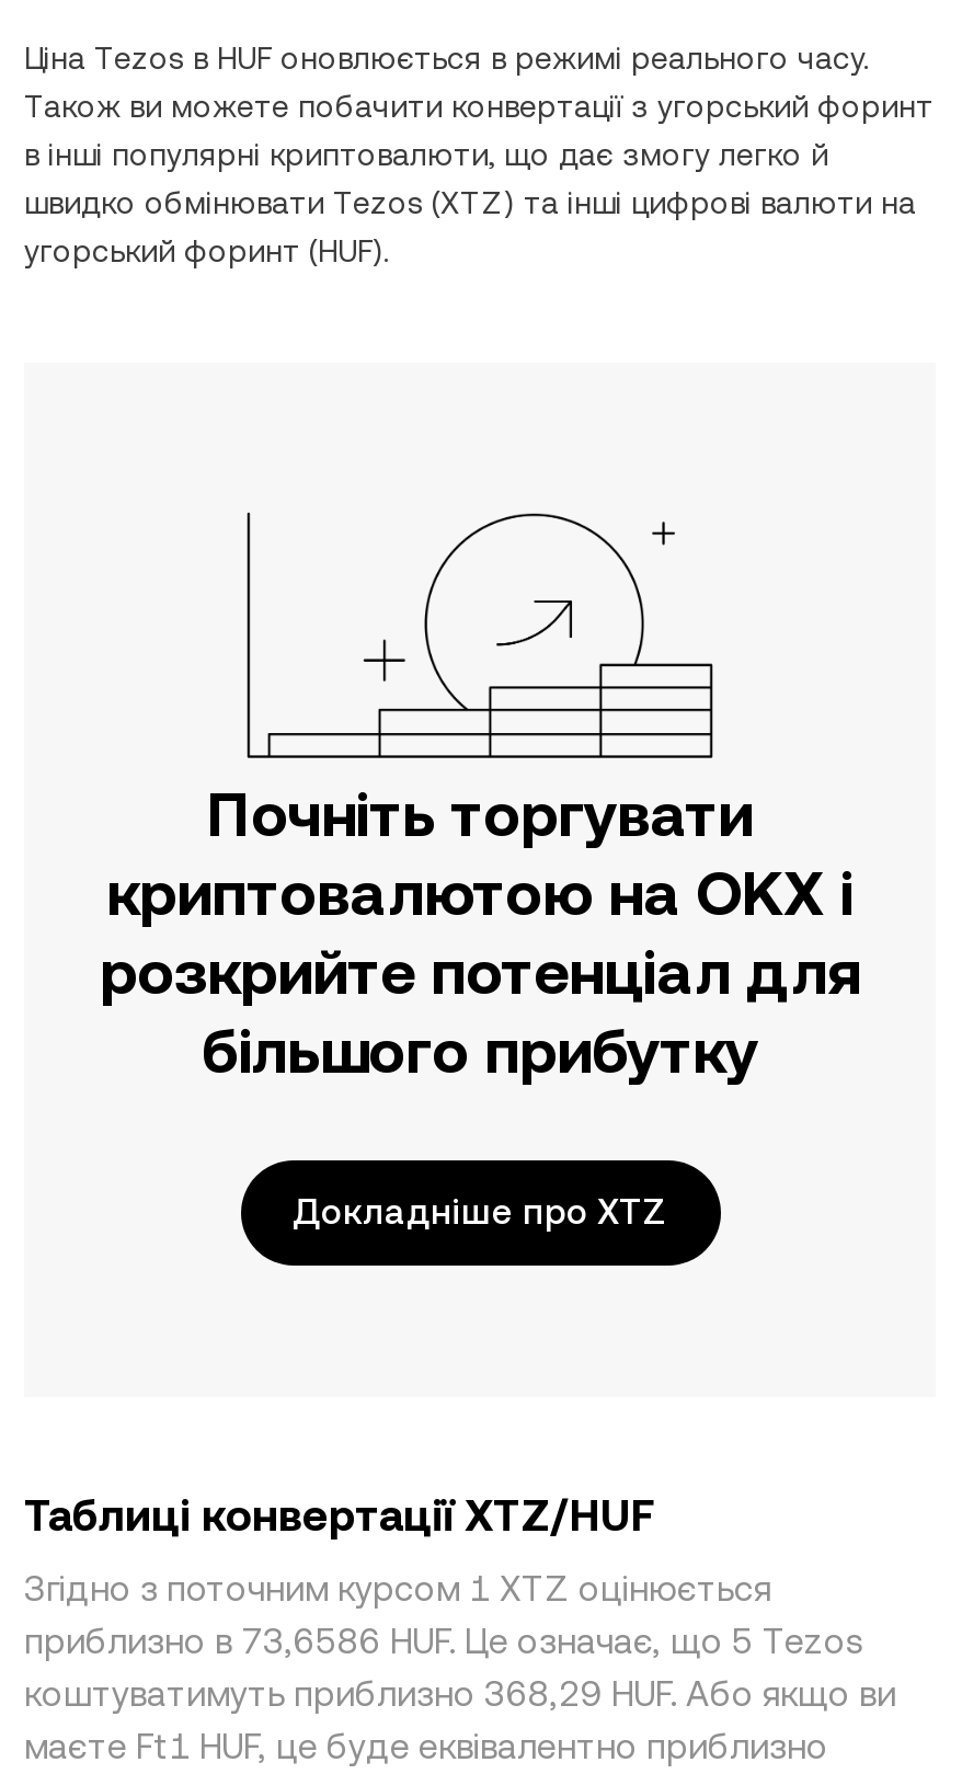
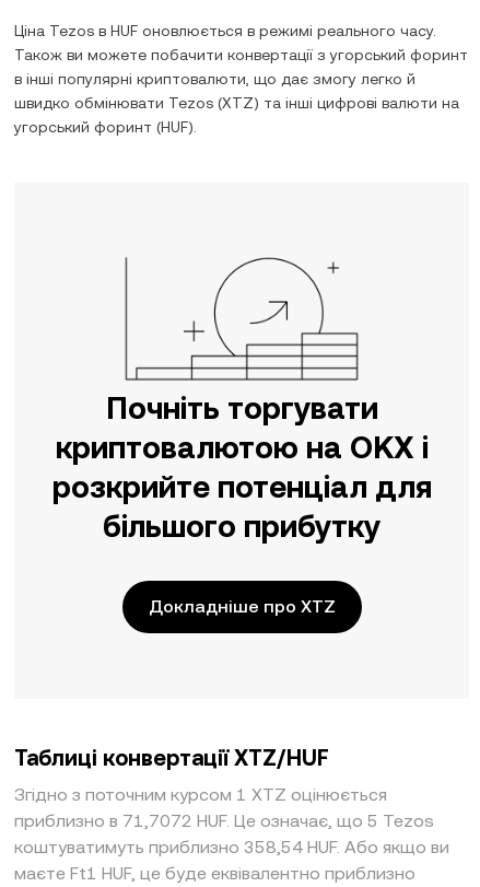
- приблизно в 73,6586 HUF. Це означає, що 5 Tezos
+ приблизно в 71,7072 HUF. Це означає, що 5 Tezos

- коштуватимуть приблизно 368,29 HUF. Або якщо ви
+ коштуватимуть приблизно 358,54 HUF. Або якщо ви
